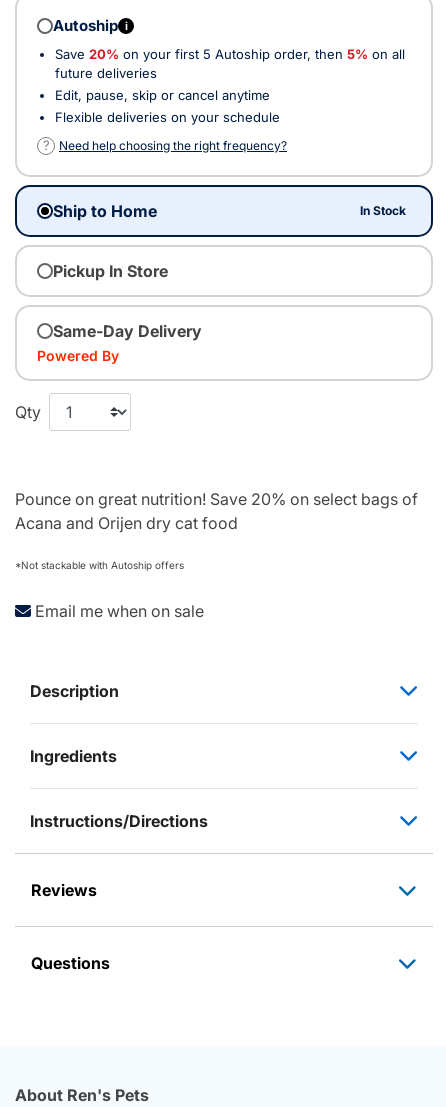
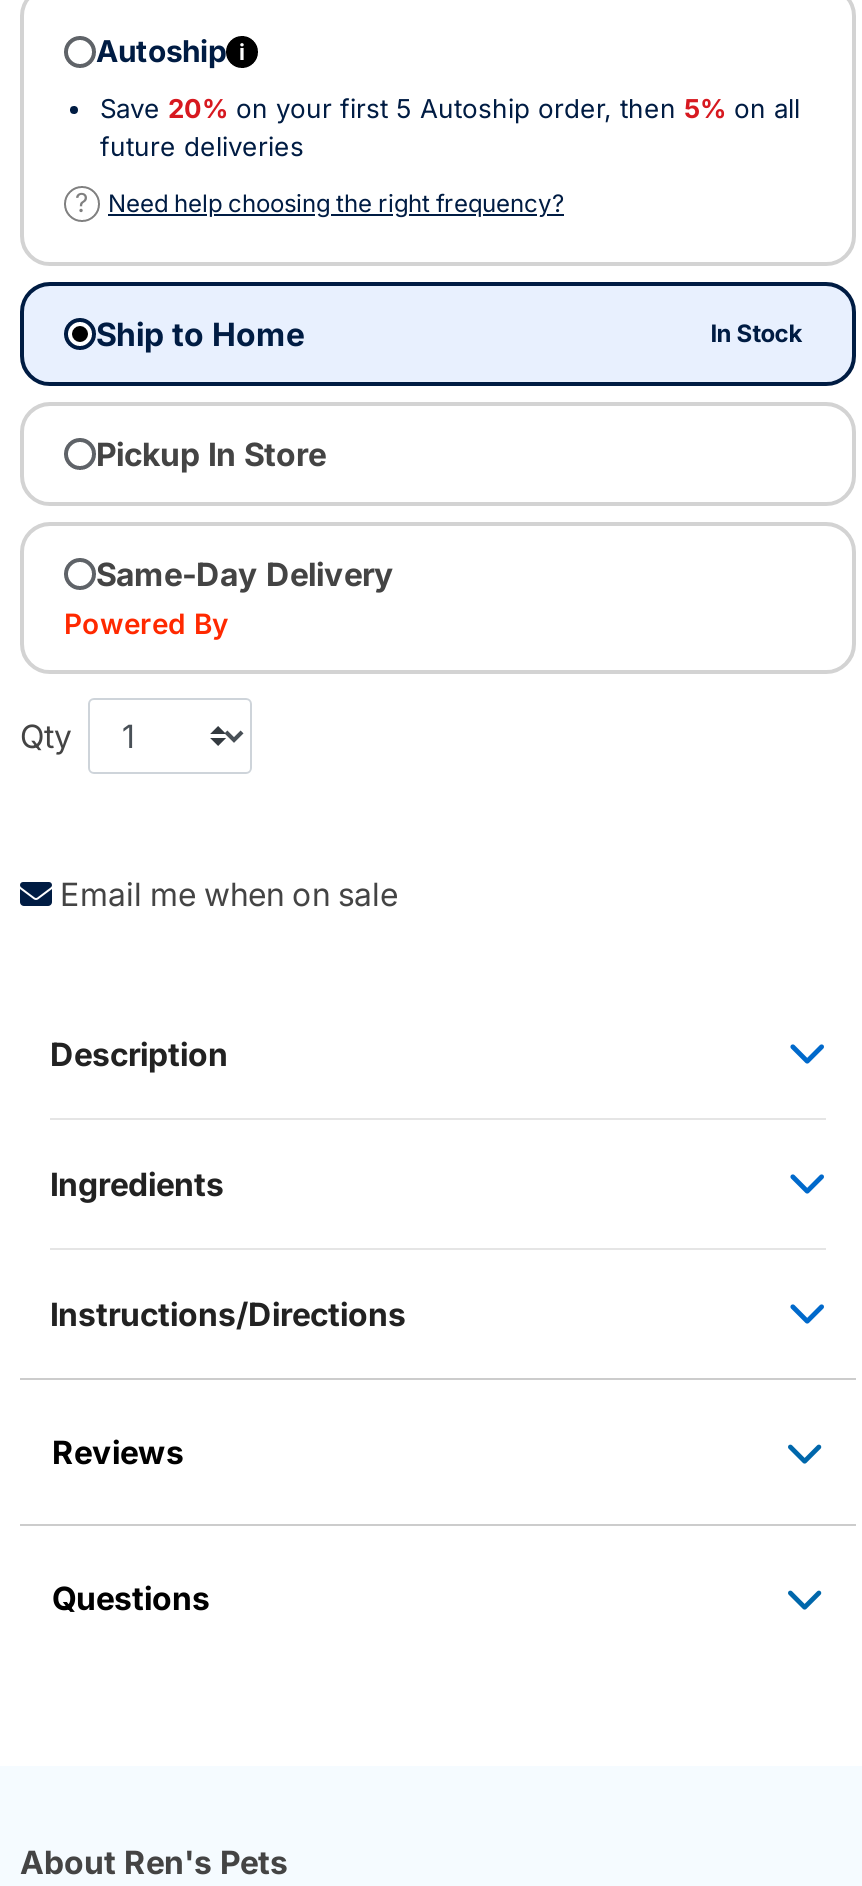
- Edit, pause, skip or cancel anytime
- Flexible deliveries on your schedule

- Pounce on great nutrition! Save 20% on select bags of
- Acana and Orijen dry cat food
- *Not stackable with Autoship offers
